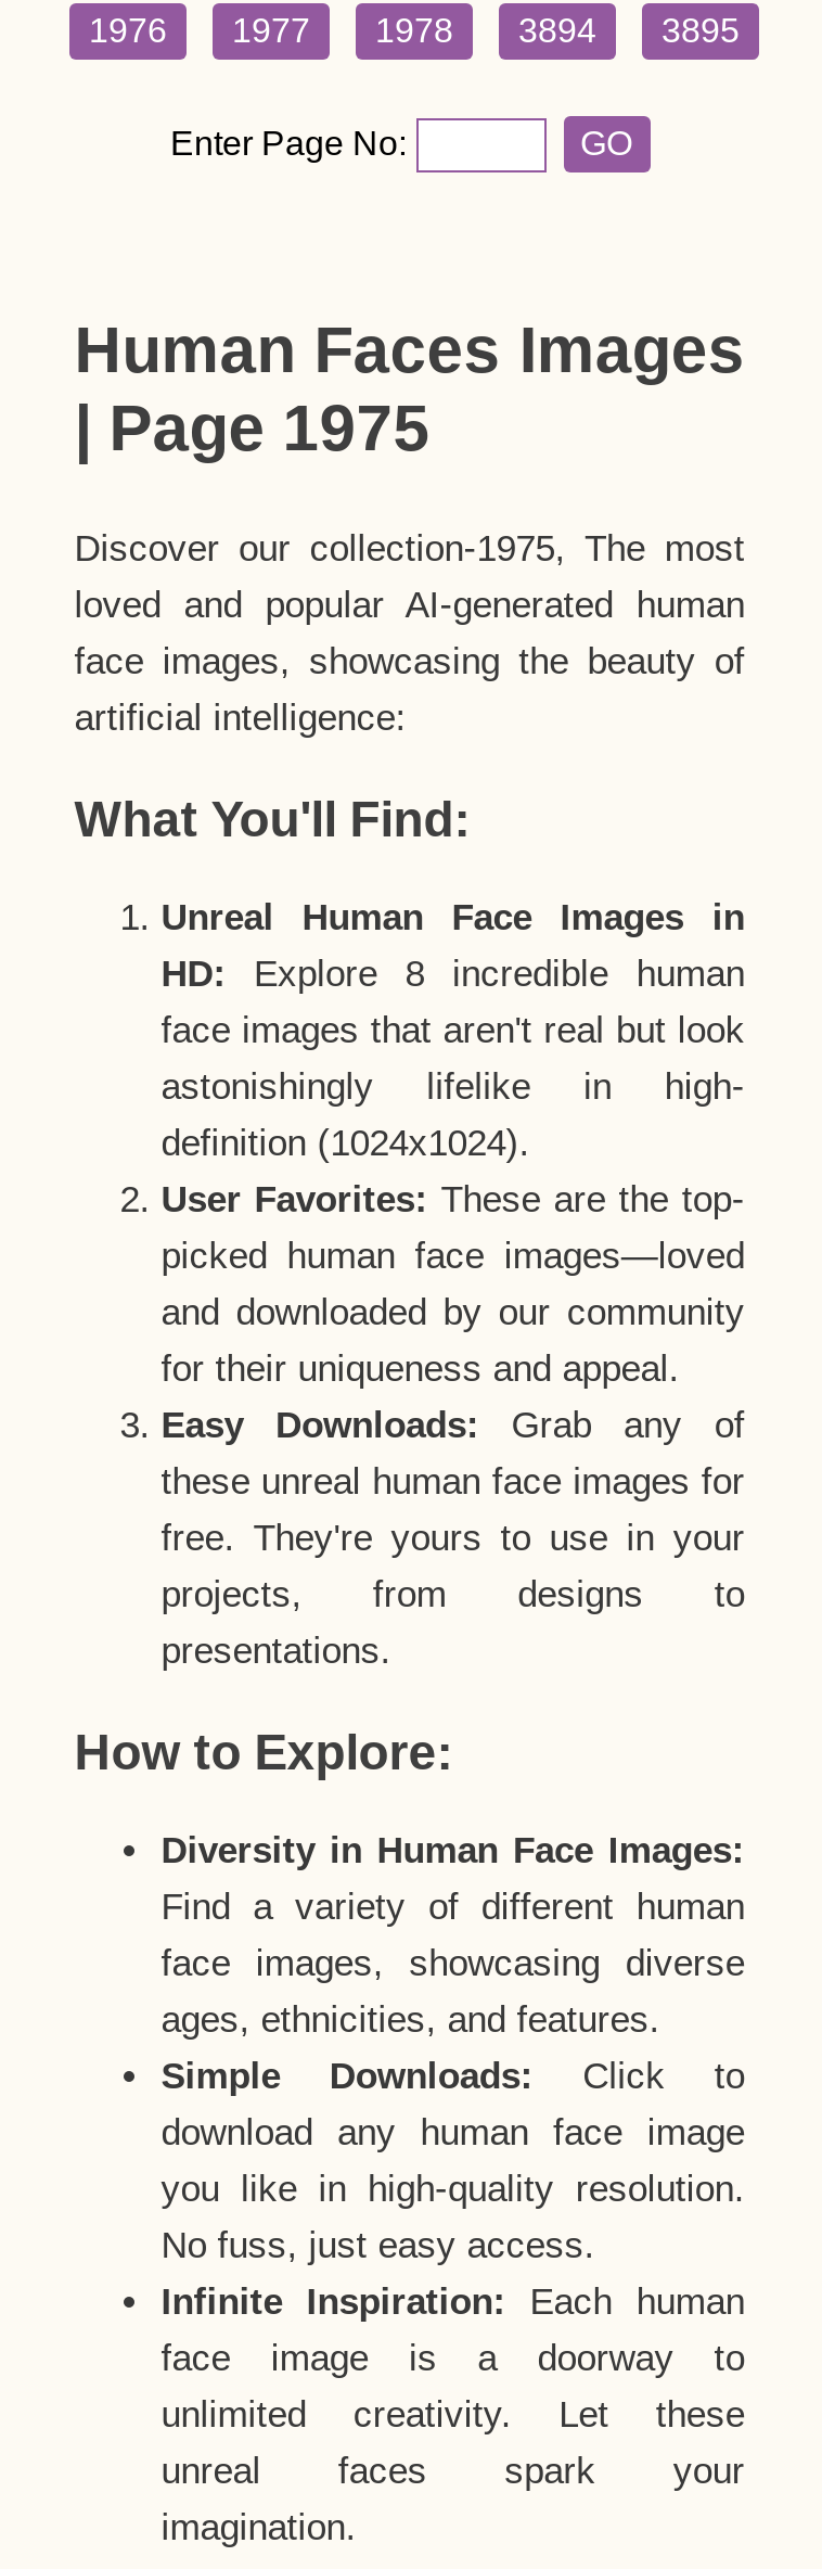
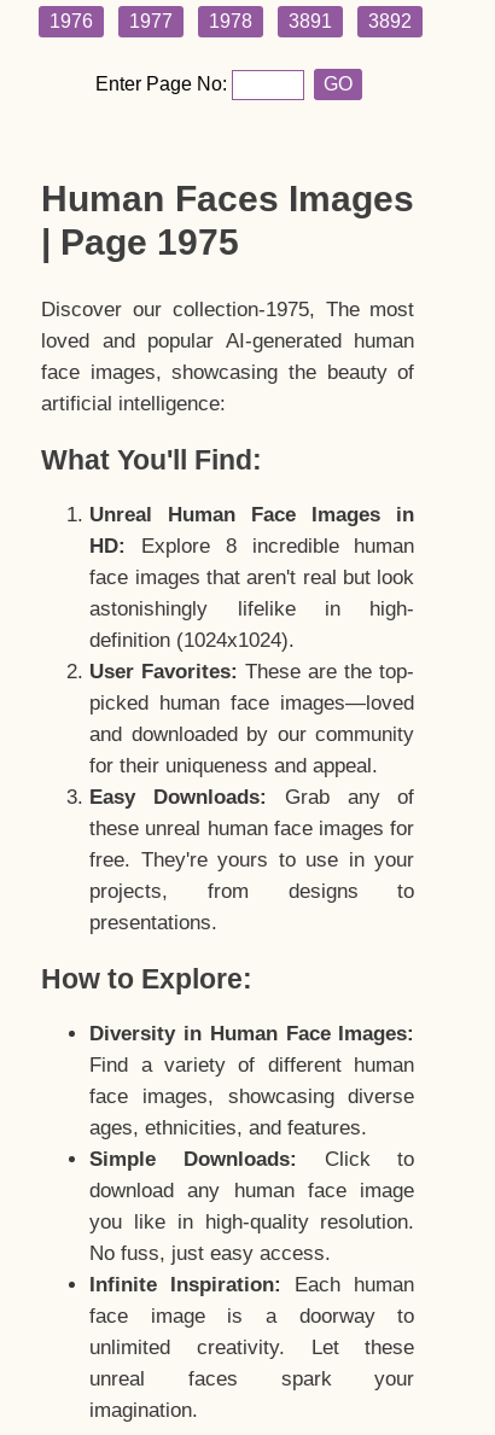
- 3894
+ 3891

- 3895
+ 3892
